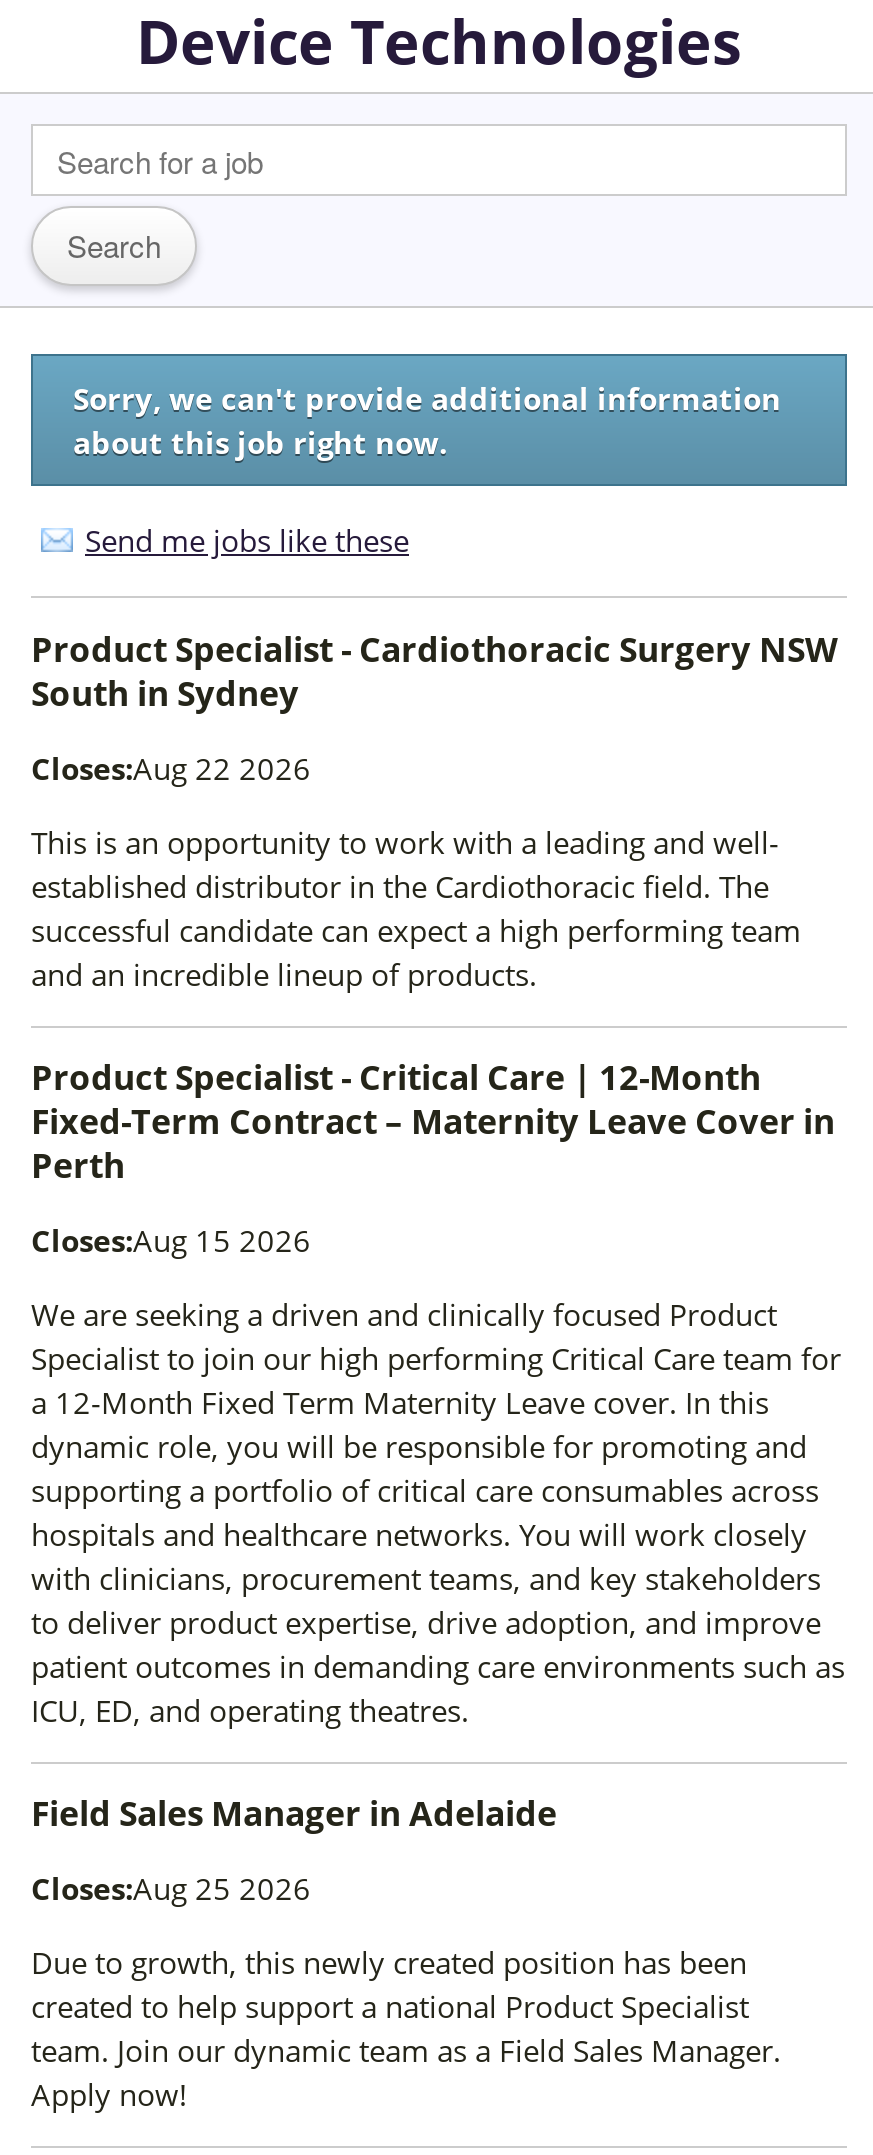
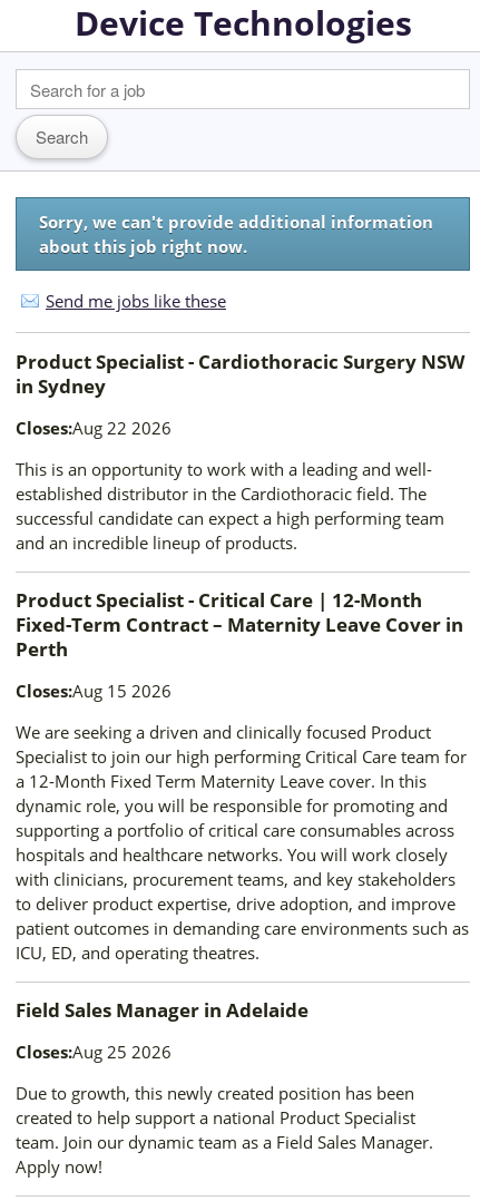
- South in Sydney
+ in Sydney
